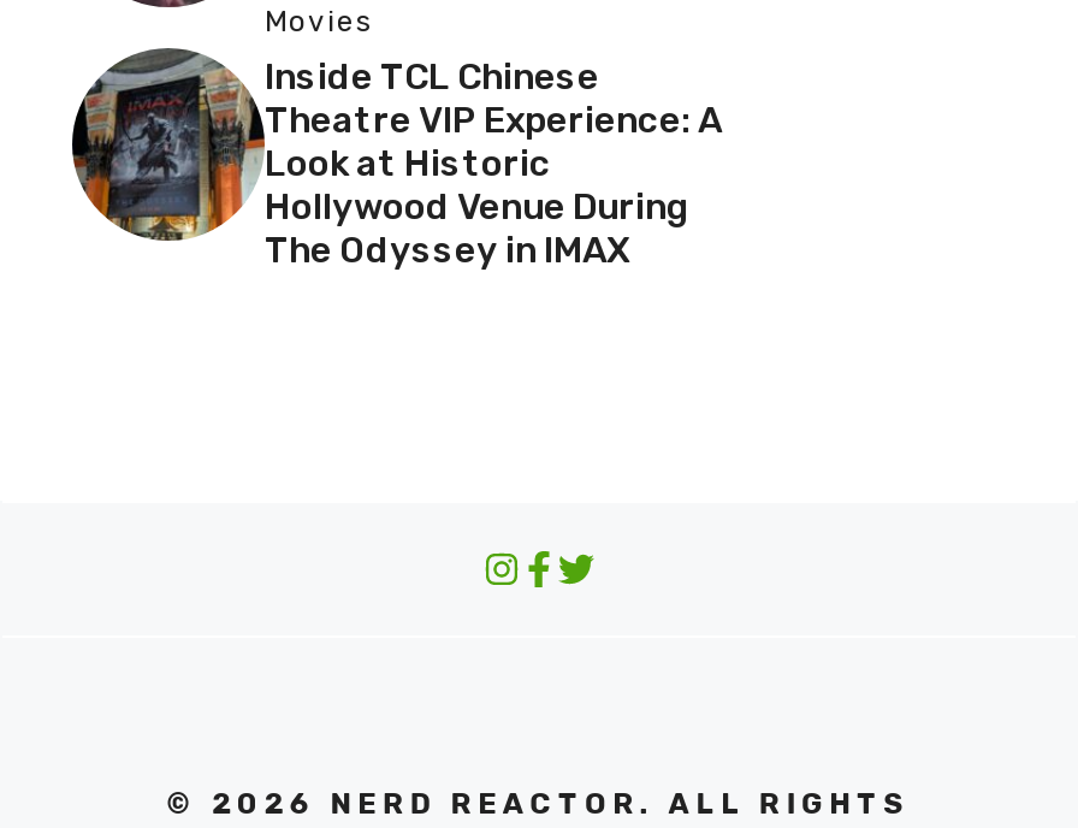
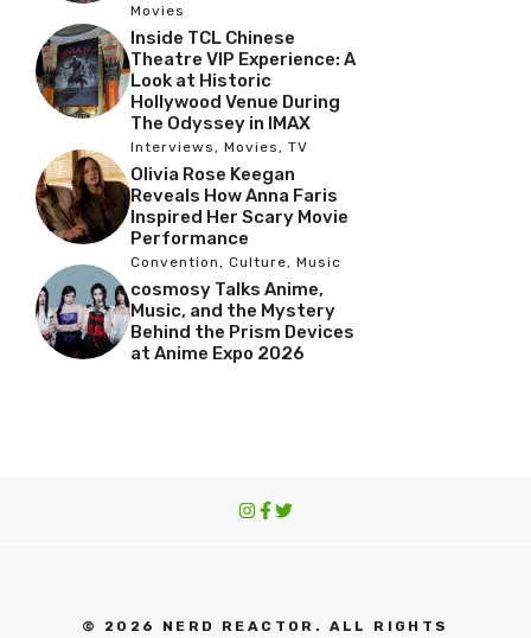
+ [image]
+ Interviews, Movies, TV
+ Olivia Rose Keegan
+ Reveals How Anna Faris
+ Inspired Her Scary Movie
+ Performance
+ Convention, Culture, Music
+ cosmosy Talks Anime,
+ Music, and the Mystery
+ Behind the Prism Devices
+ at Anime Expo 2026

+ [image]
